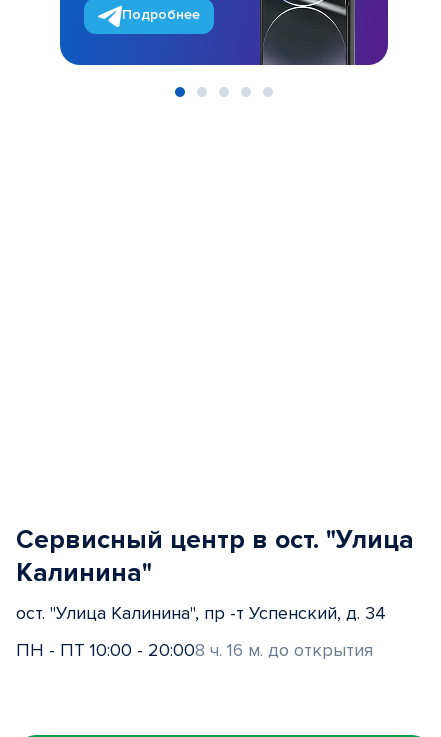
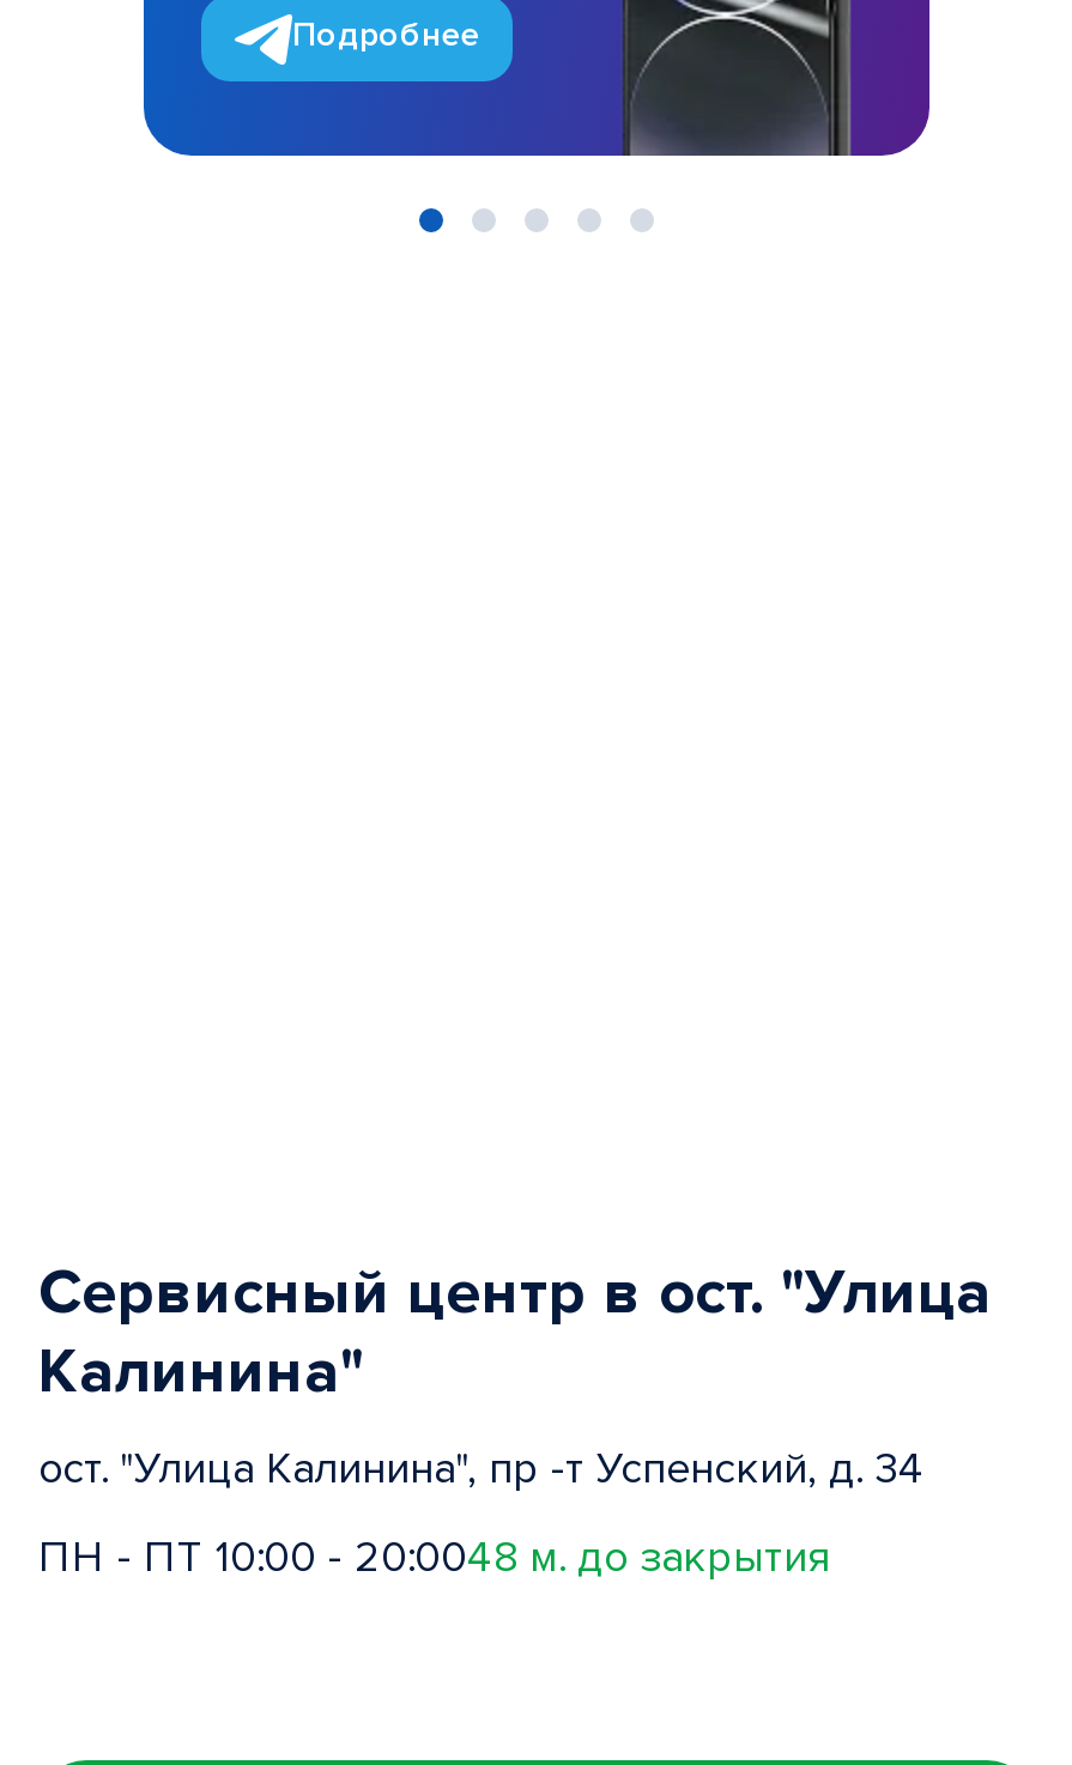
- ПН - ПТ 10:00 - 20:008 ч. 16 м. до открытия
+ ПН - ПТ 10:00 - 20:0048 м. до закрытия
